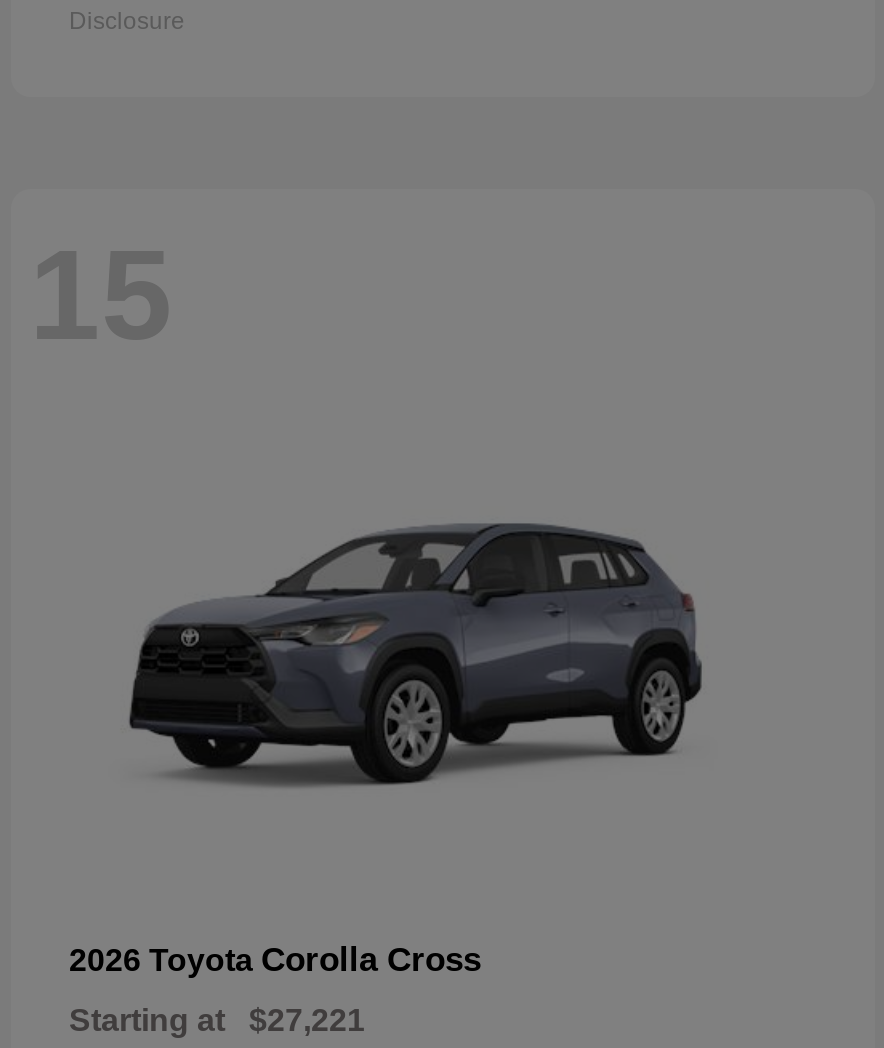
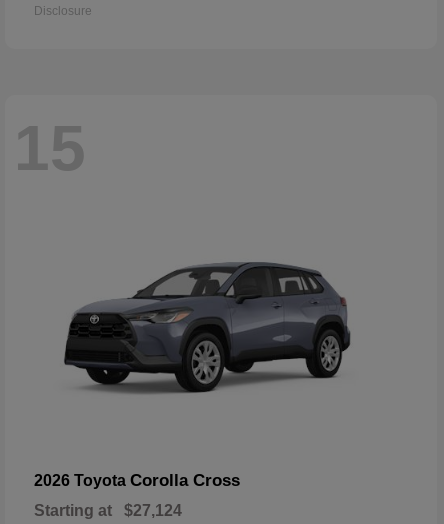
- Starting at $27,221
+ Starting at $27,124
